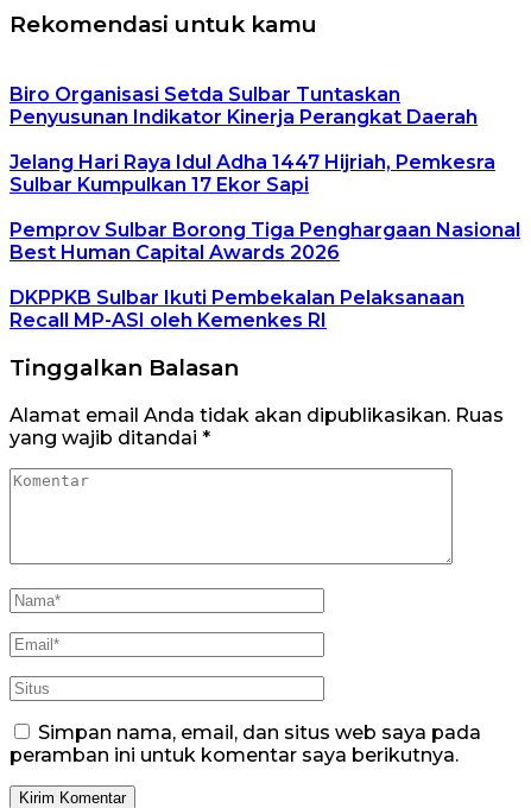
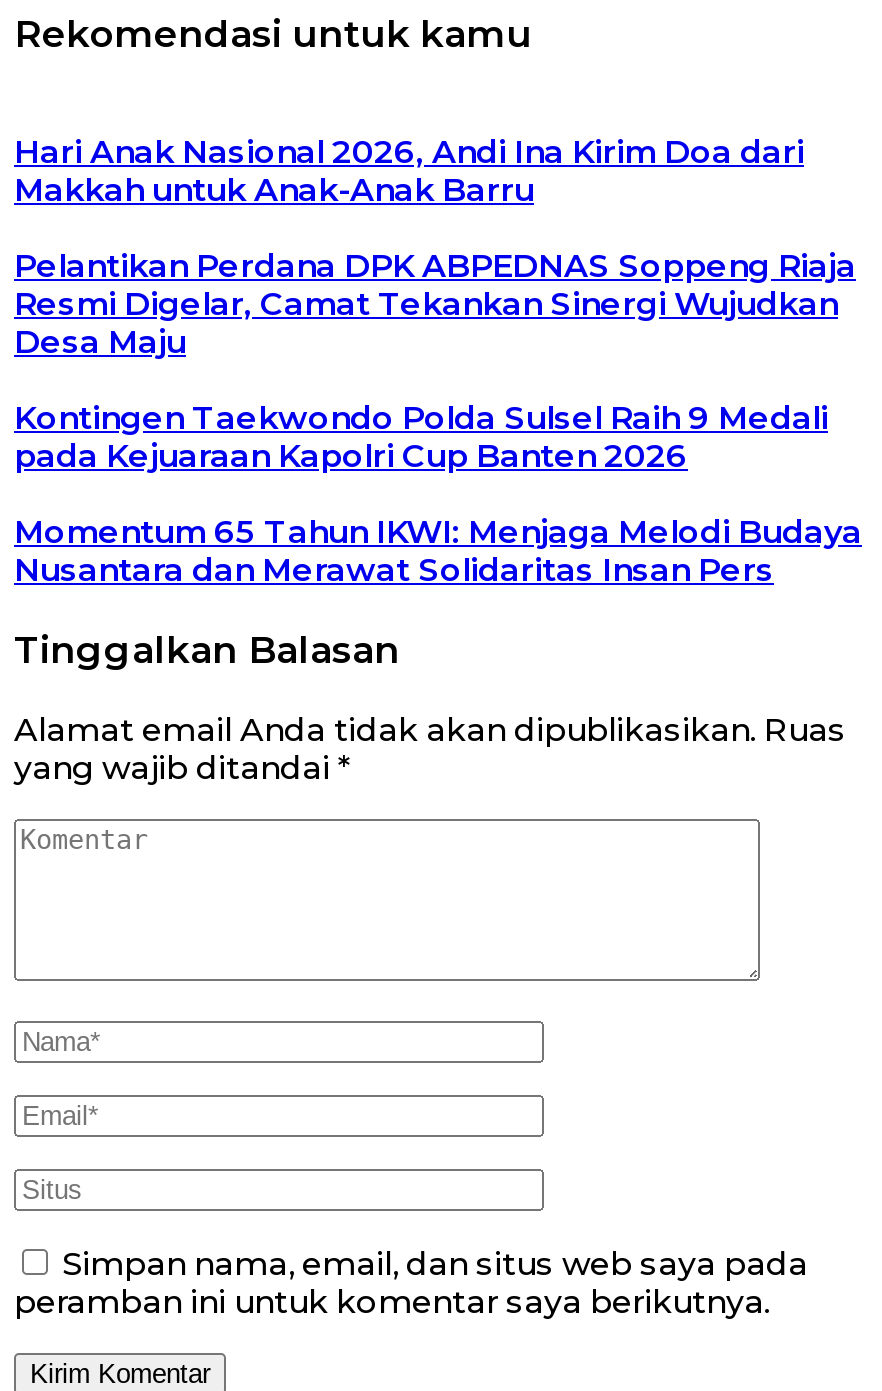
- Biro Organisasi Setda Sulbar Tuntaskan
- Penyusunan Indikator Kinerja Perangkat Daerah
+ Hari Anak Nasional 2026, Andi Ina Kirim Doa dari
+ Makkah untuk Anak-Anak Barru

- Jelang Hari Raya Idul Adha 1447 Hijriah, Pemkesra
- Sulbar Kumpulkan 17 Ekor Sapi
+ Pelantikan Perdana DPK ABPEDNAS Soppeng Riaja
+ Resmi Digelar, Camat Tekankan Sinergi Wujudkan
+ Desa Maju

- Pemprov Sulbar Borong Tiga Penghargaan Nasional
- Best Human Capital Awards 2026
+ Kontingen Taekwondo Polda Sulsel Raih 9 Medali
+ pada Kejuaraan Kapolri Cup Banten 2026

- DKPPKB Sulbar Ikuti Pembekalan Pelaksanaan
- Recall MP-ASI oleh Kemenkes RI
+ Momentum 65 Tahun IKWI: Menjaga Melodi Budaya
+ Nusantara dan Merawat Solidaritas Insan Pers
